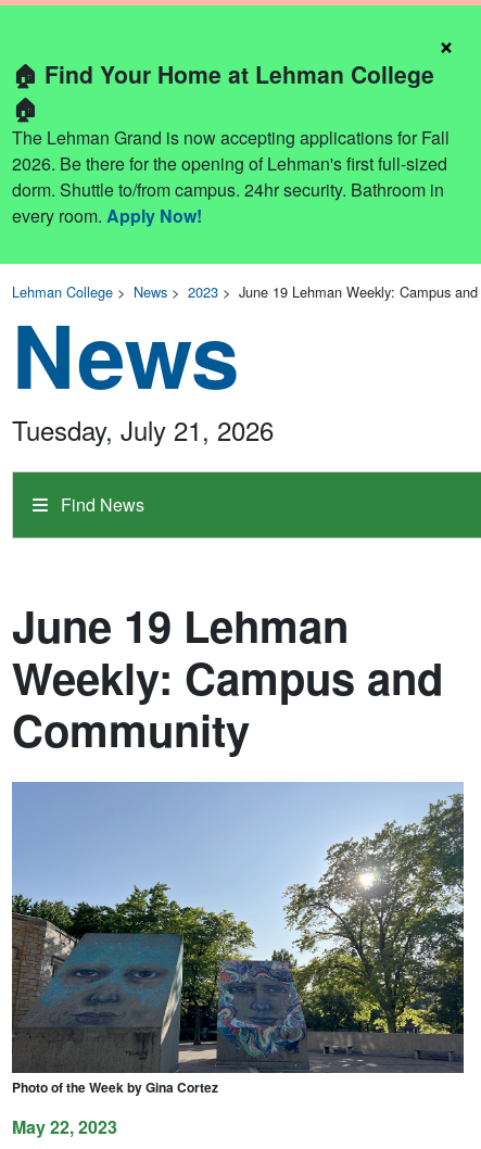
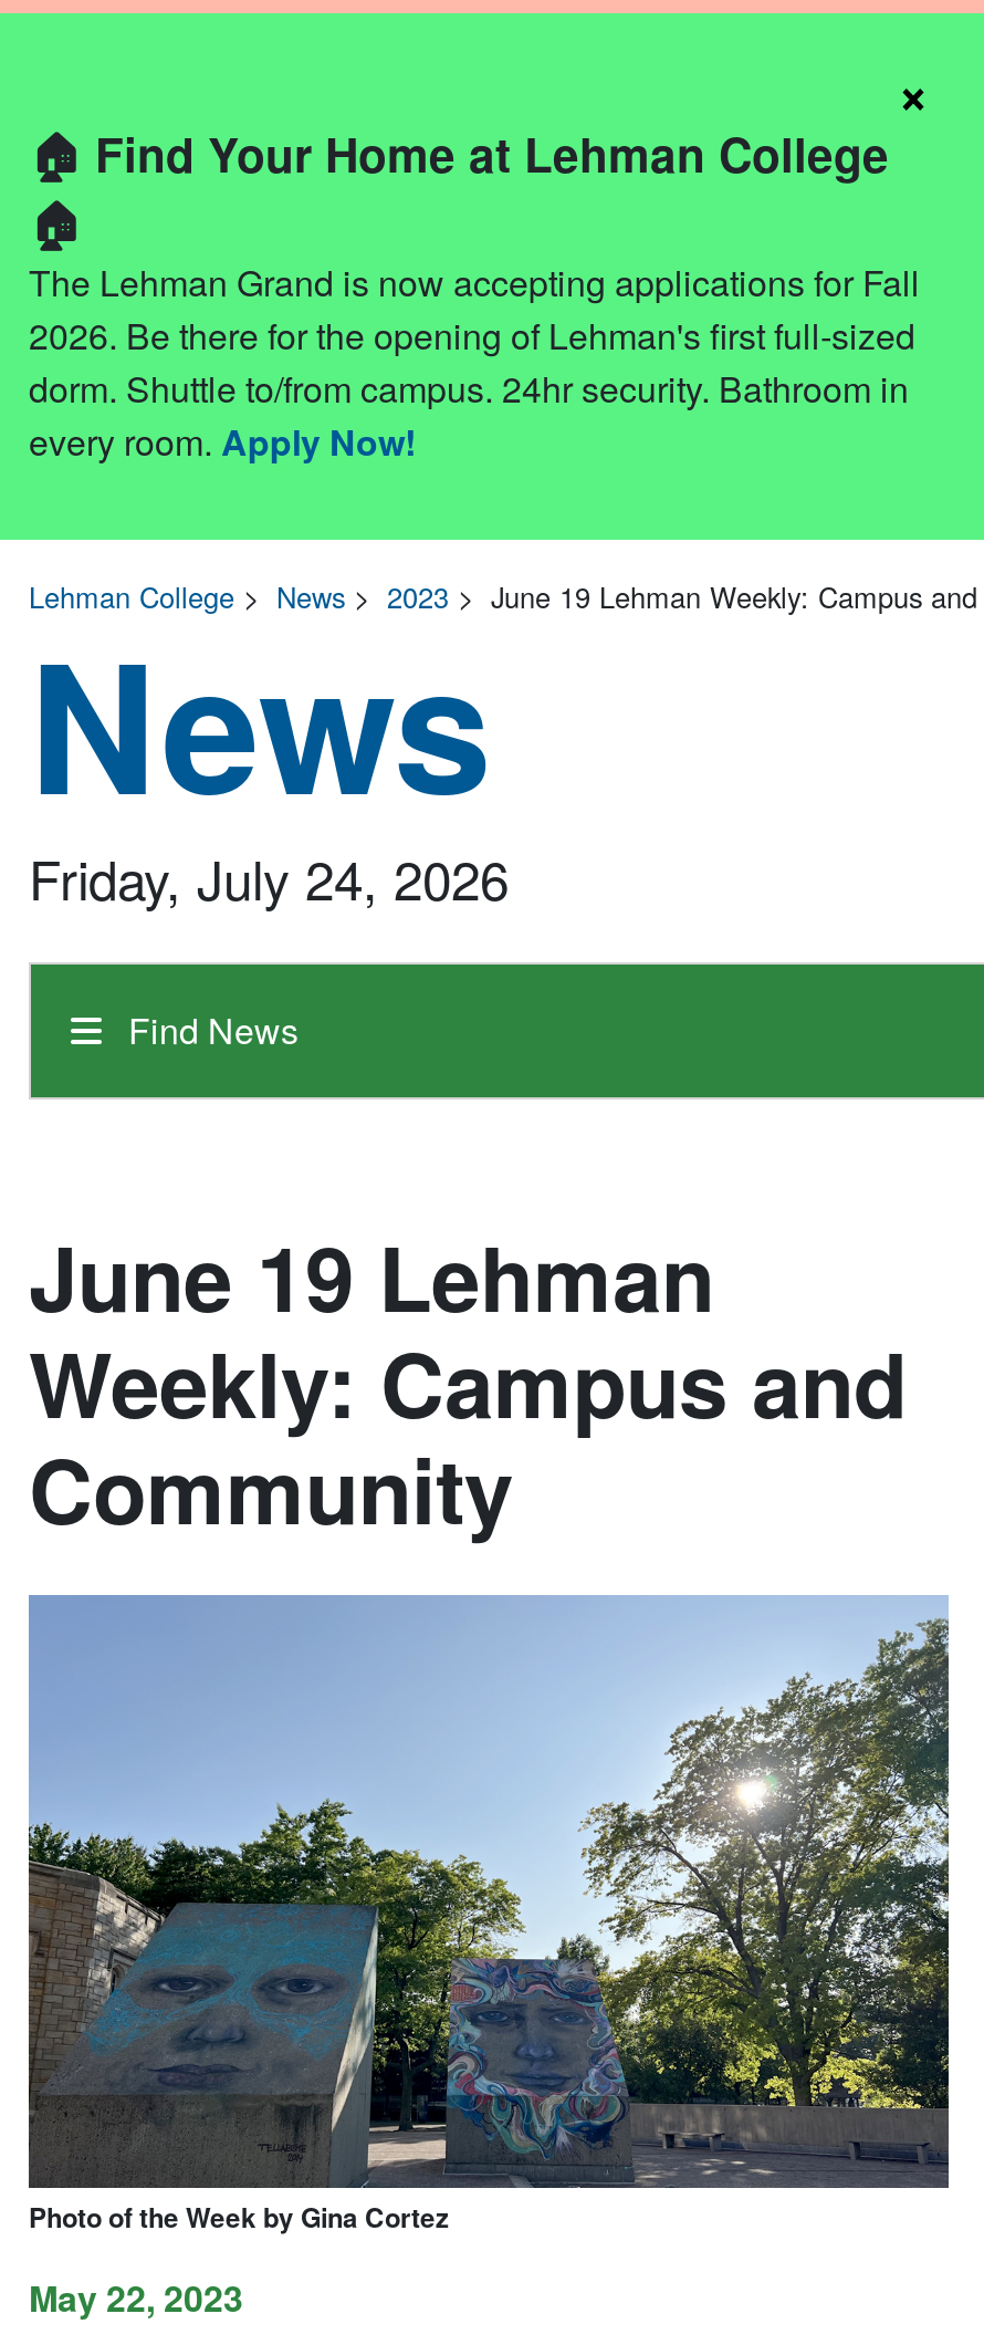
- Tuesday, July 21, 2026
+ Friday, July 24, 2026
